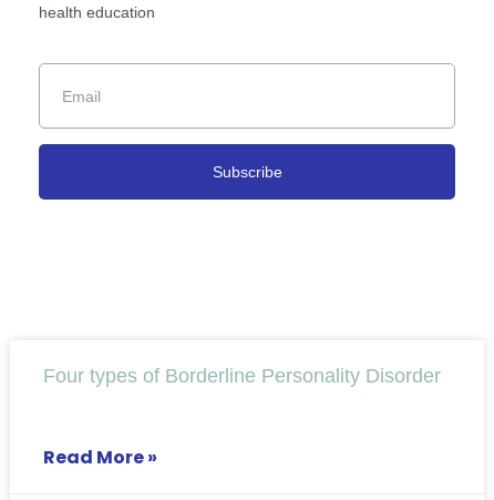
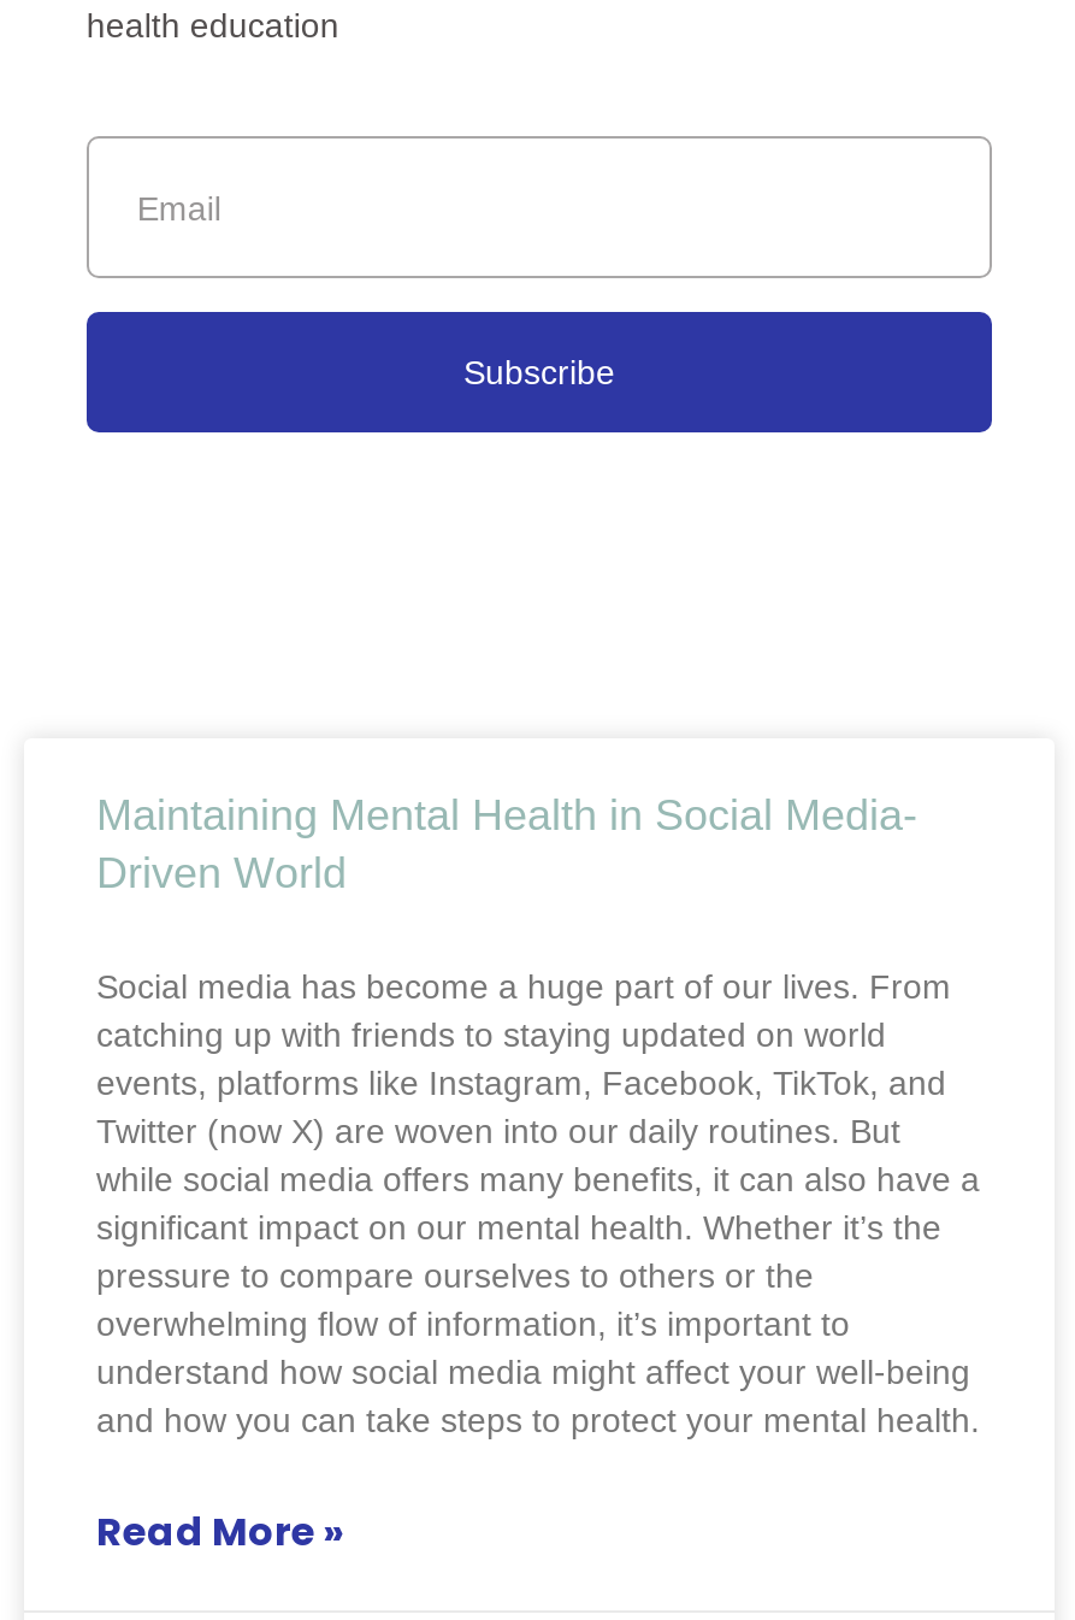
- Four types of Borderline Personality Disorder
+ Maintaining Mental Health in Social Media-
+ Driven World
+ Social media has become a huge part of our lives. From
+ catching up with friends to staying updated on world
+ events, platforms like Instagram, Facebook, TikTok, and
+ Twitter (now X) are woven into our daily routines. But
+ while social media offers many benefits, it can also have a
+ significant impact on our mental health. Whether it’s the
+ pressure to compare ourselves to others or the
+ overwhelming flow of information, it’s important to
+ understand how social media might affect your well-being
+ and how you can take steps to protect your mental health.
